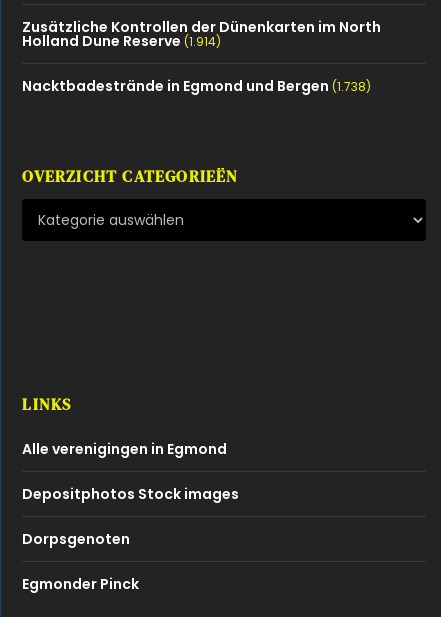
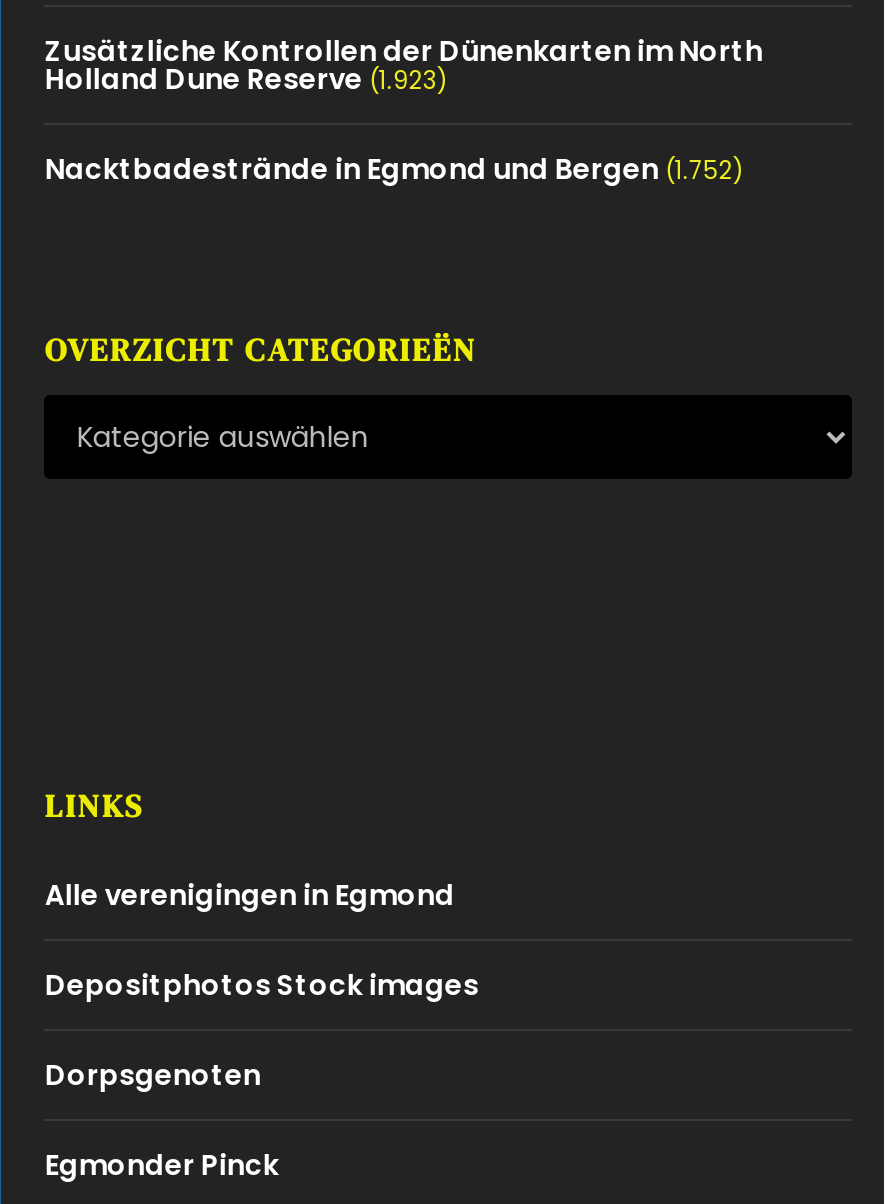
- Holland Dune Reserve (1.914)
+ Holland Dune Reserve (1.923)

- Nacktbadestrände in Egmond und Bergen (1.738)
+ Nacktbadestrände in Egmond und Bergen (1.752)
